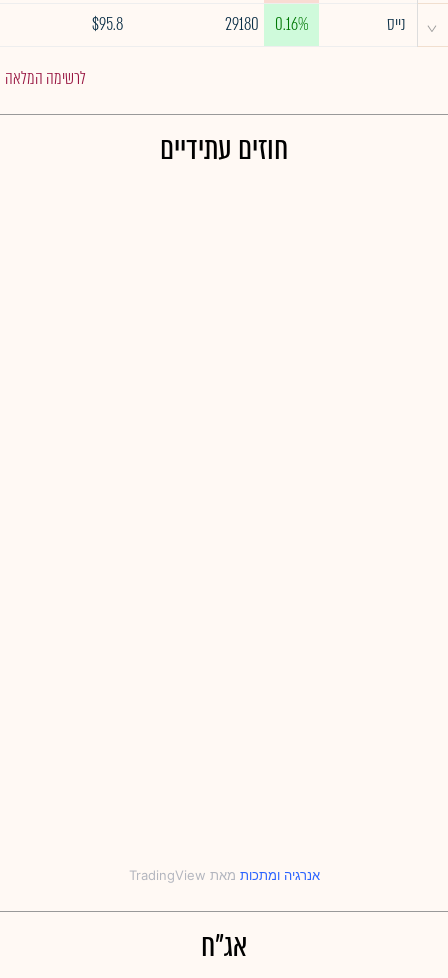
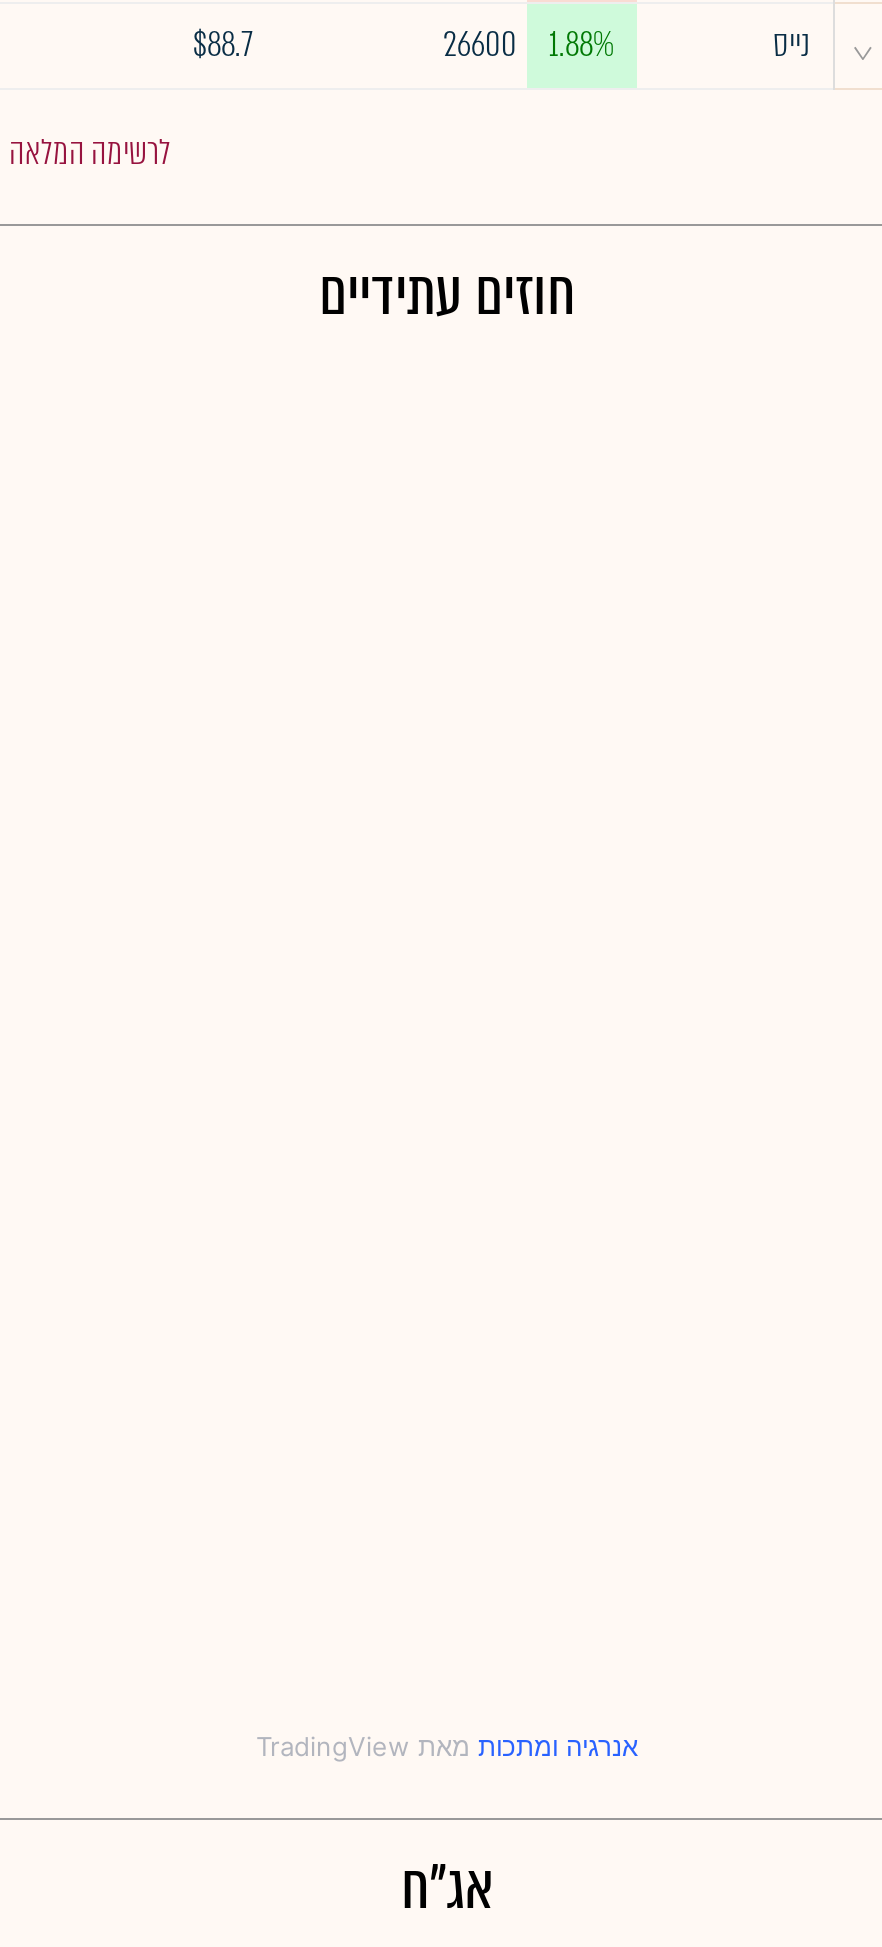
- $95.8
+ $88.7

- 29180
+ 26600

- 0.16%
+ 1.88%
